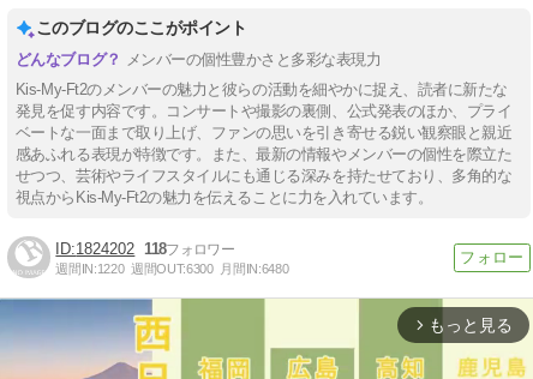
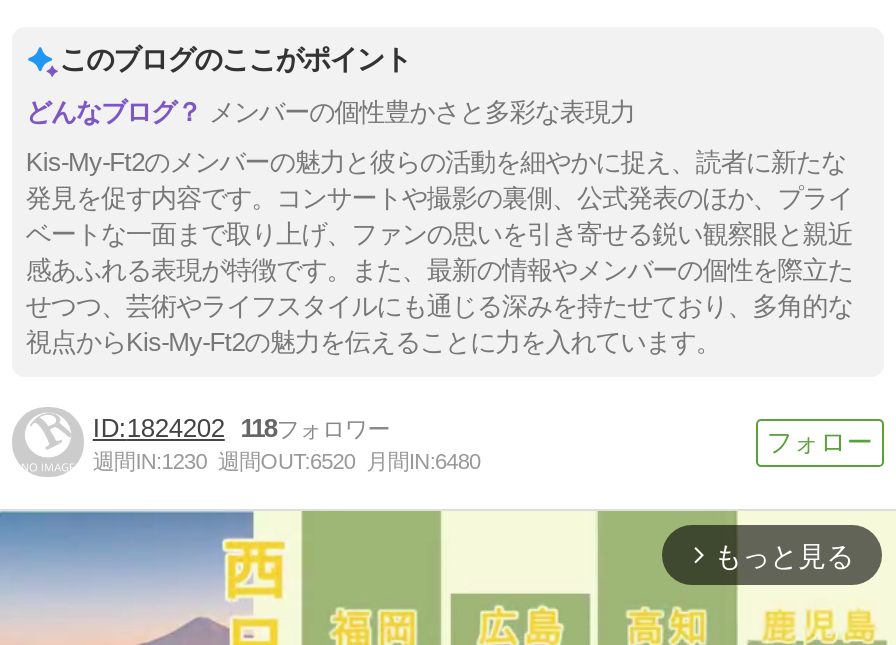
- 週間IN:1220 週間OUT:6300 月間IN:6480
+ 週間IN:1230 週間OUT:6520 月間IN:6480
